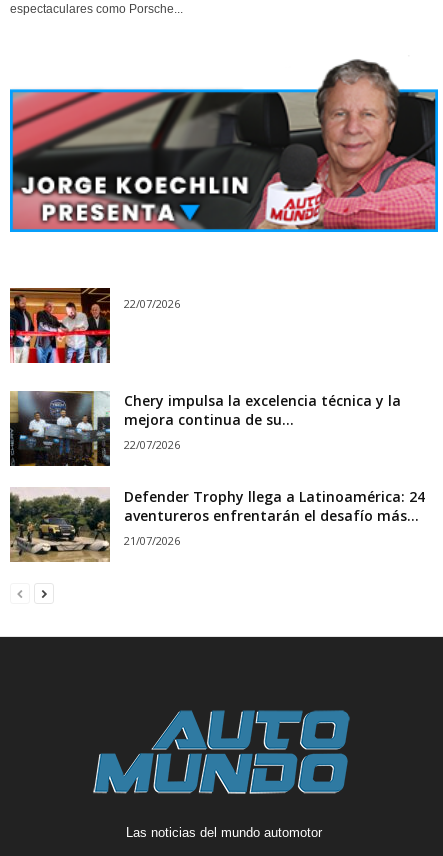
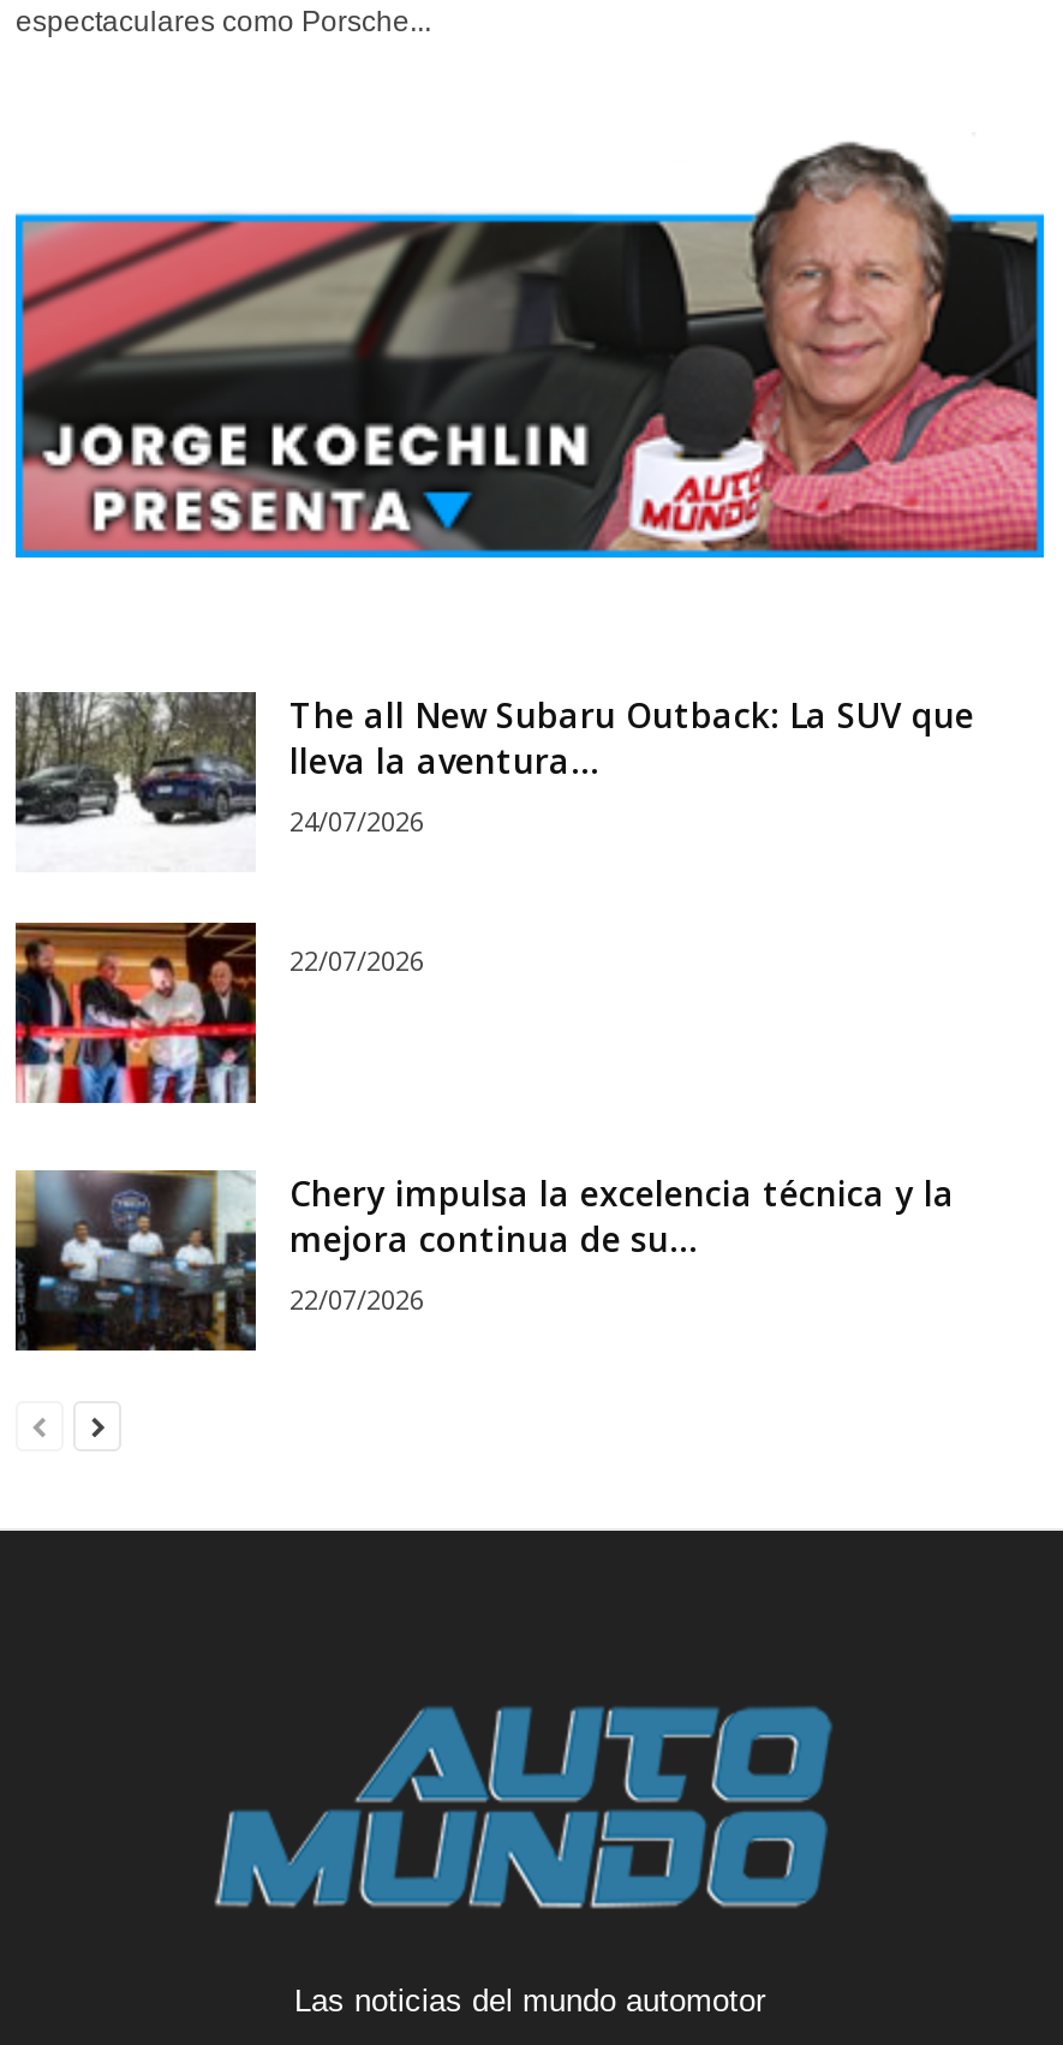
+ [image]
+ The all New Subaru Outback: La SUV que
+ lleva la aventura...
+ 24/07/2026

moved down: [image] | 22/07/2026 | Chery impulsa la excelencia técnica y la | mejora continua de su... | 22/07/2026

- [image]
- Defender Trophy llega a Latinoamérica: 24
- aventureros enfrentarán el desafío más...
- 21/07/2026
